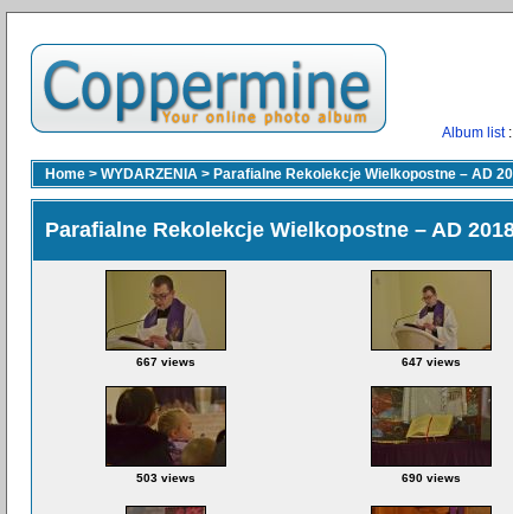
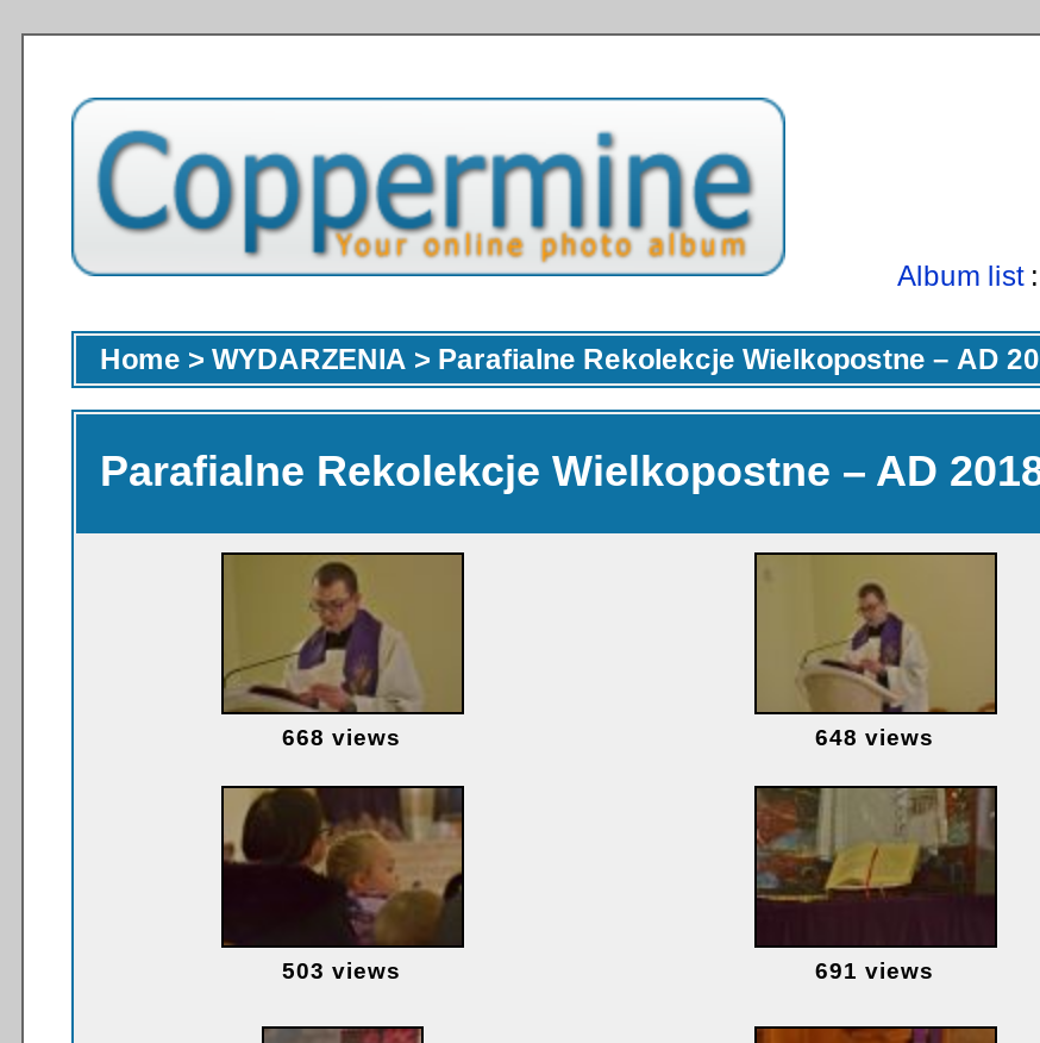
- 667 views
+ 668 views

- 647 views
+ 648 views

- 690 views
+ 691 views
